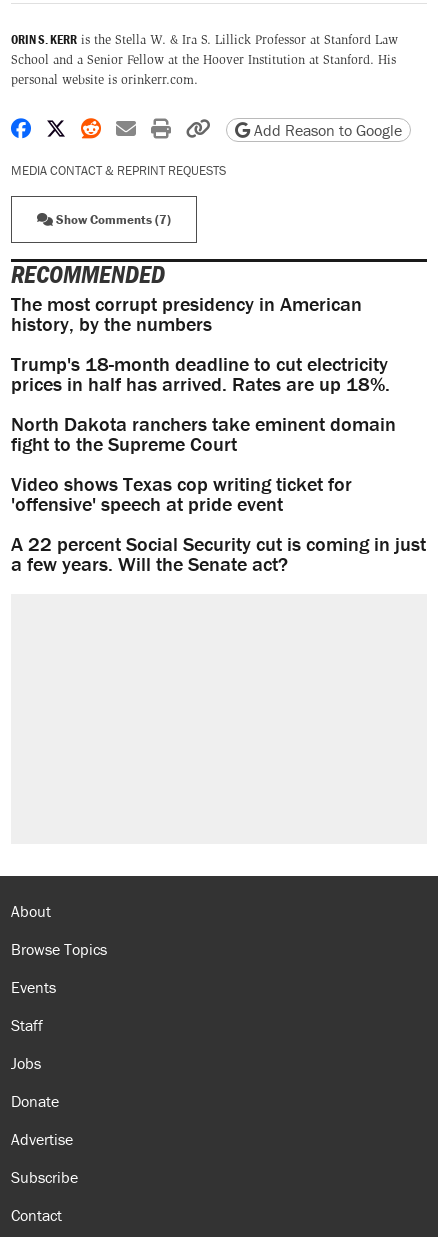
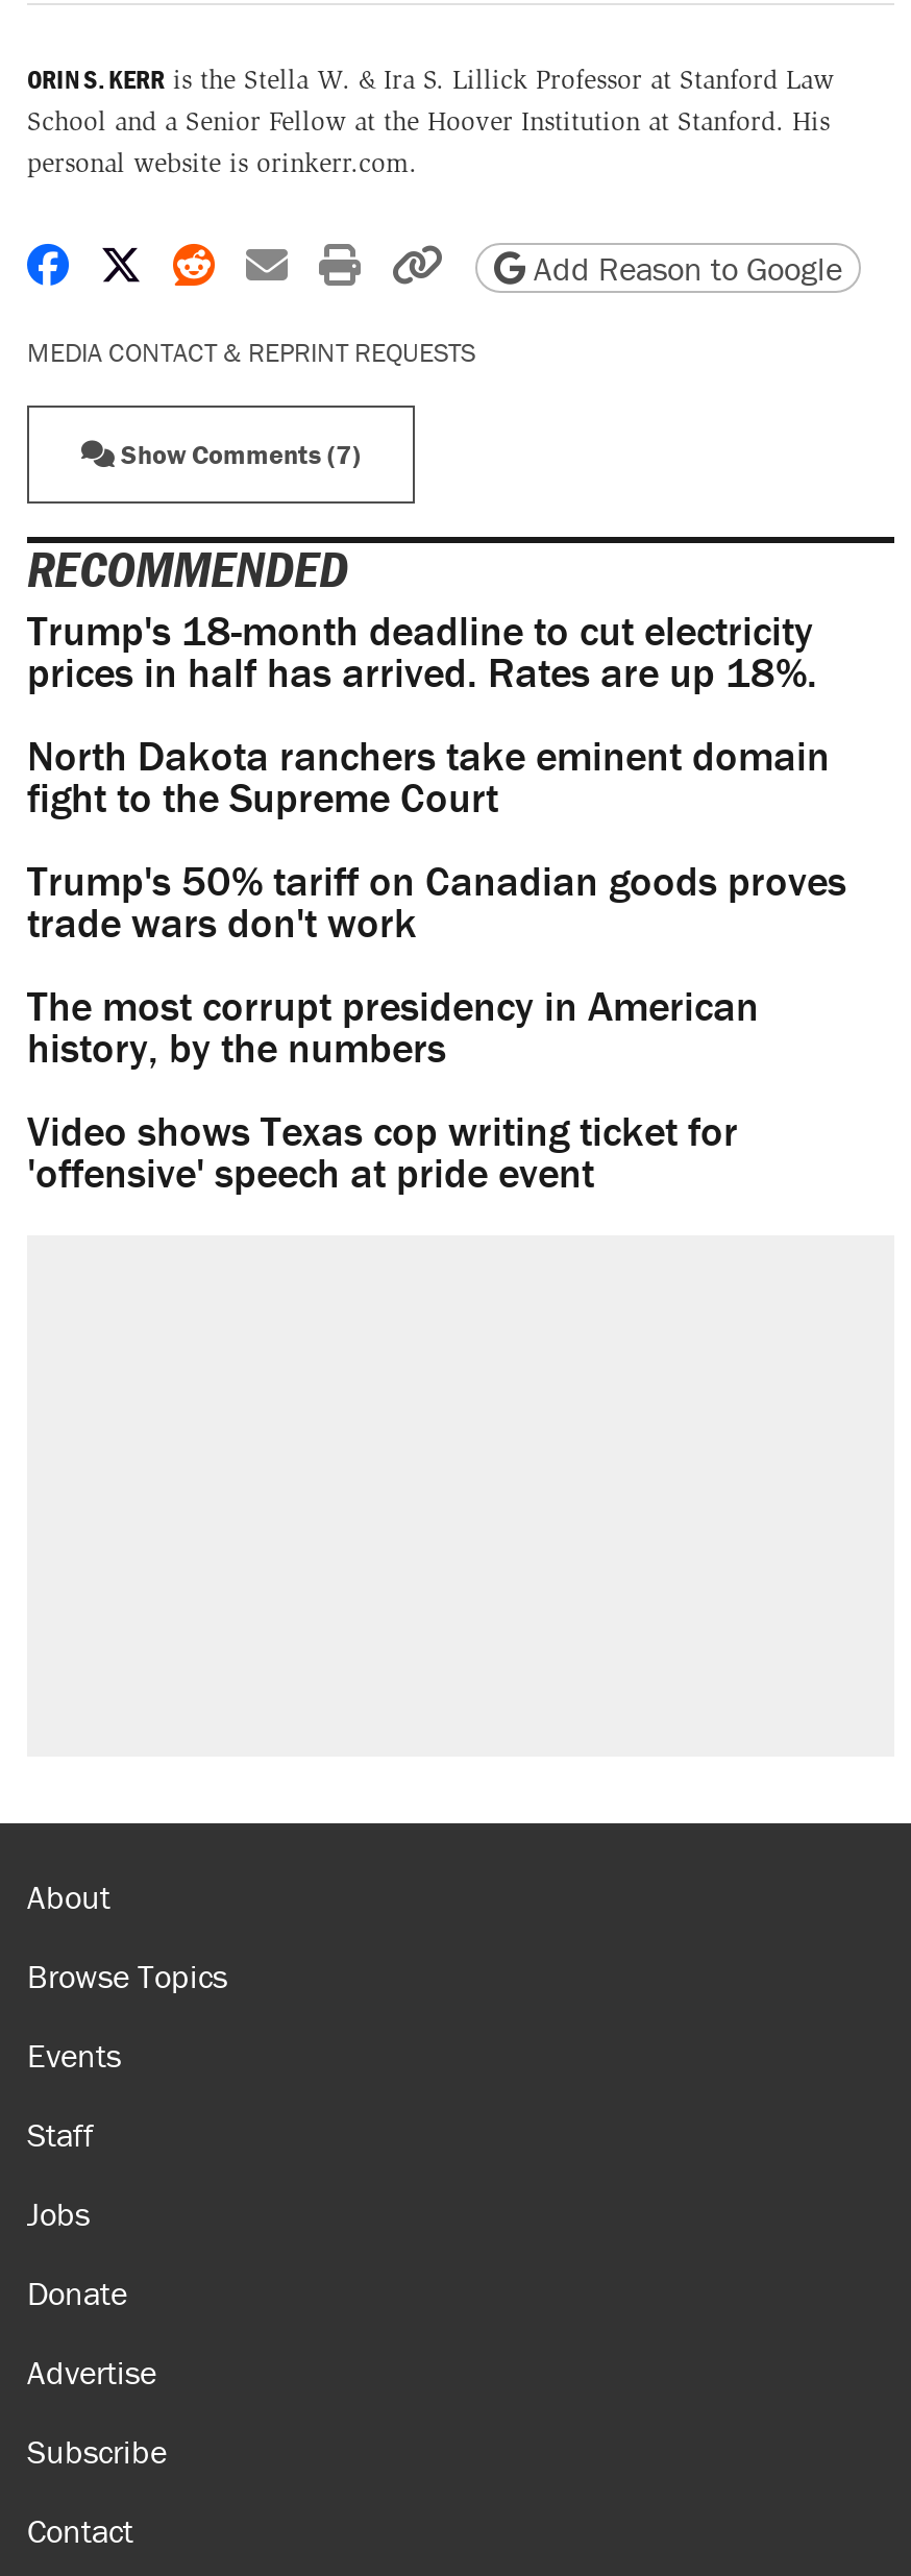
moved down: The most corrupt presidency in American | history, by the numbers

moved up: Trump's 18-month deadline to cut electricity | prices in half has arrived. Rates are up 18%. | North Dakota ranchers take eminent domain | fight to the Supreme Court

+ Trump's 50% tariff on Canadian goods proves
+ trade wars don't work

moved down: Video shows Texas cop writing ticket for | 'offensive' speech at pride event

- A 22 percent Social Security cut is coming in just
- a few years. Will the Senate act?
